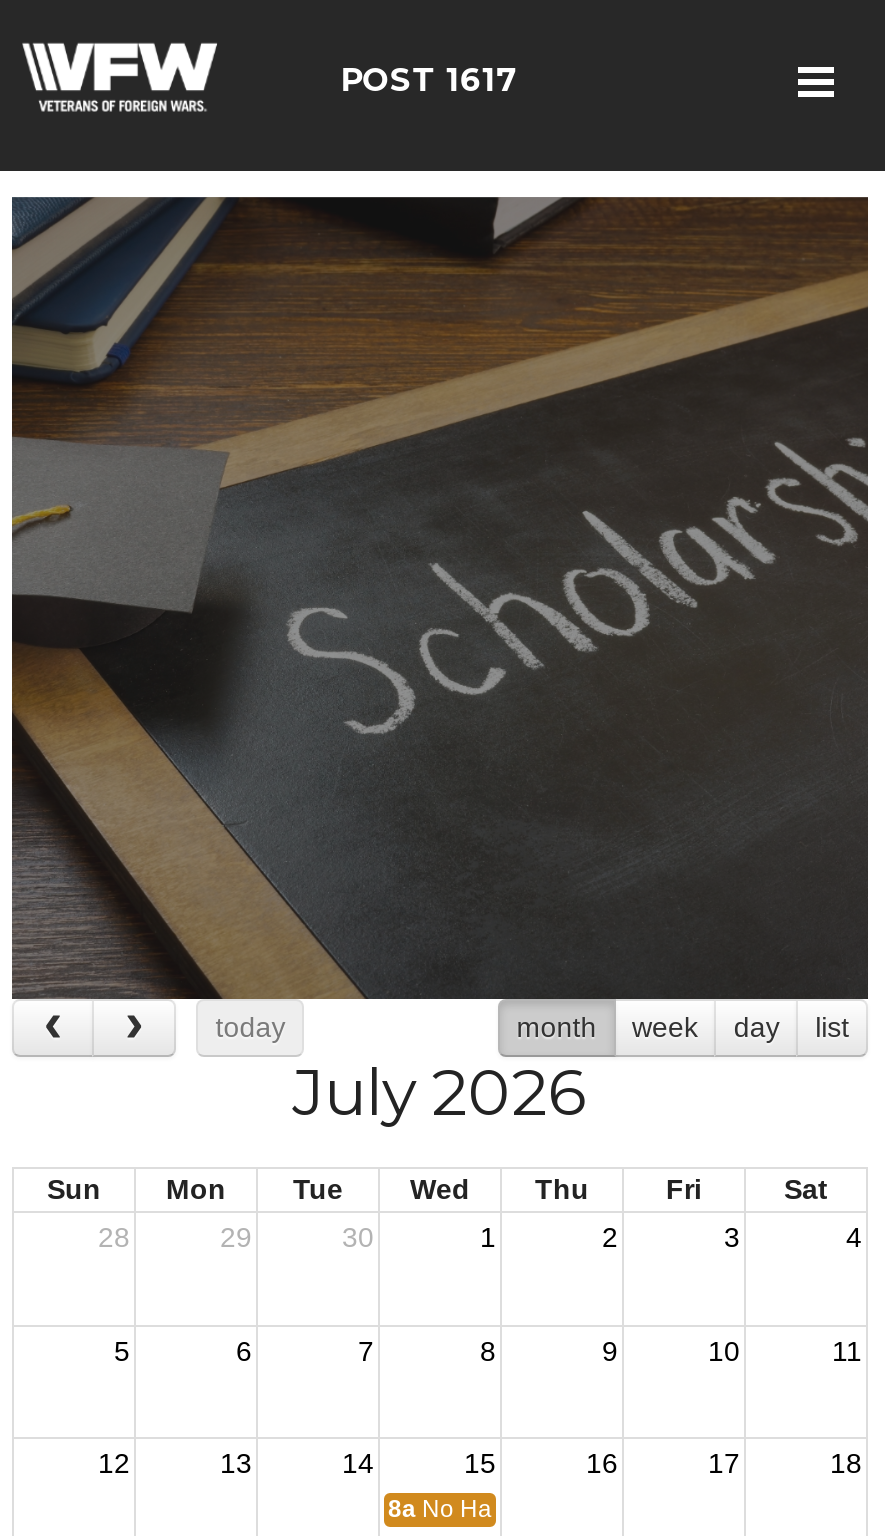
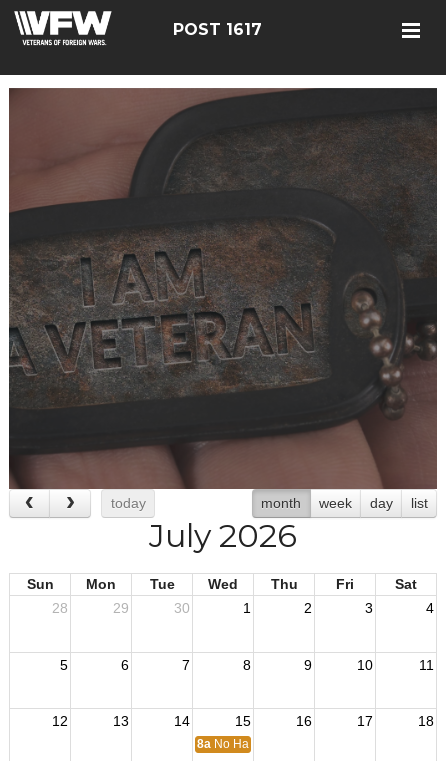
- [image]
+ [image]
